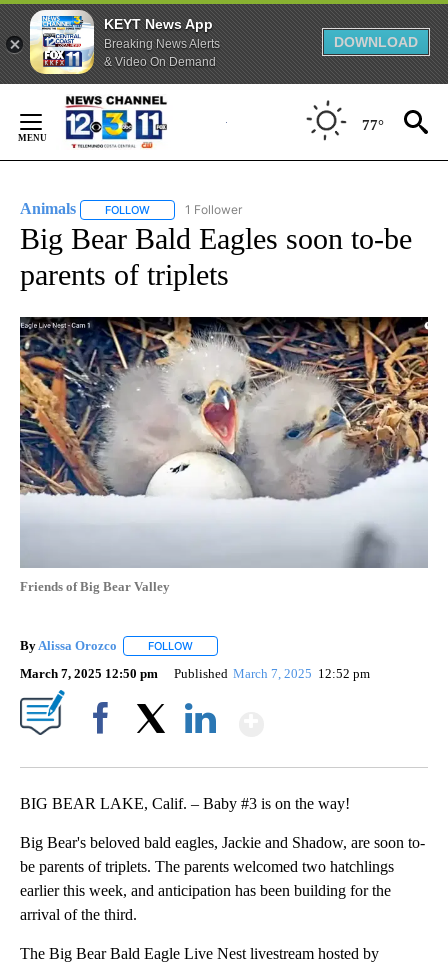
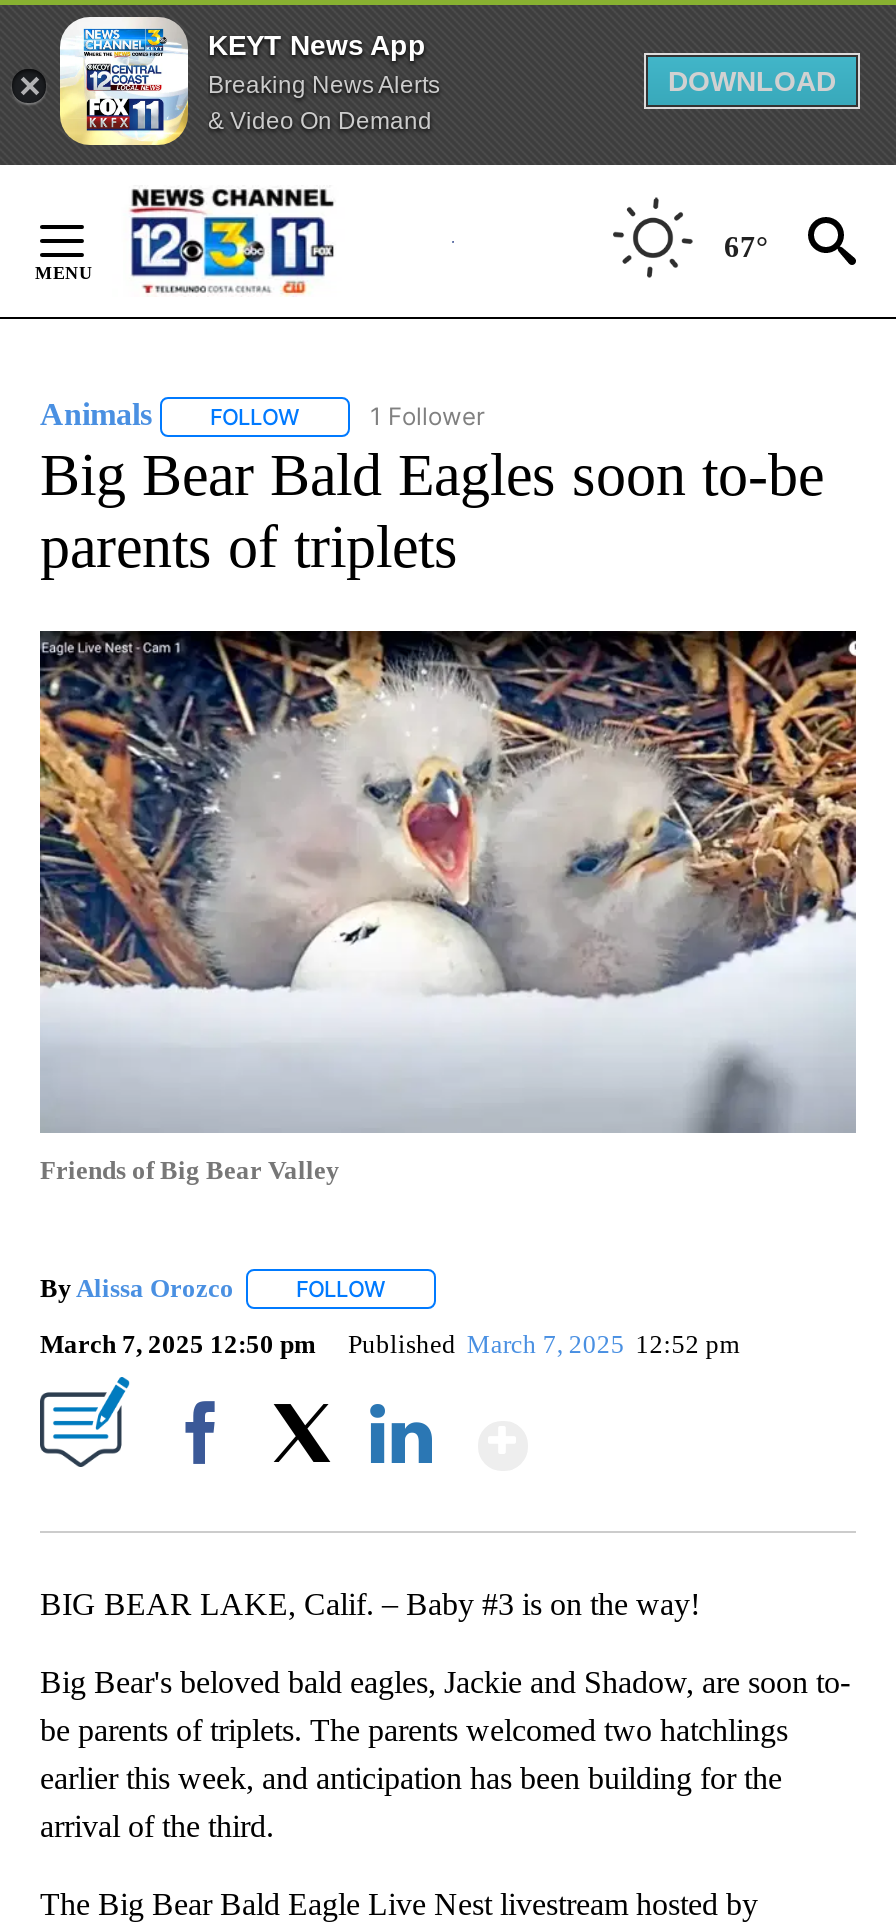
- 77°
+ 67°
